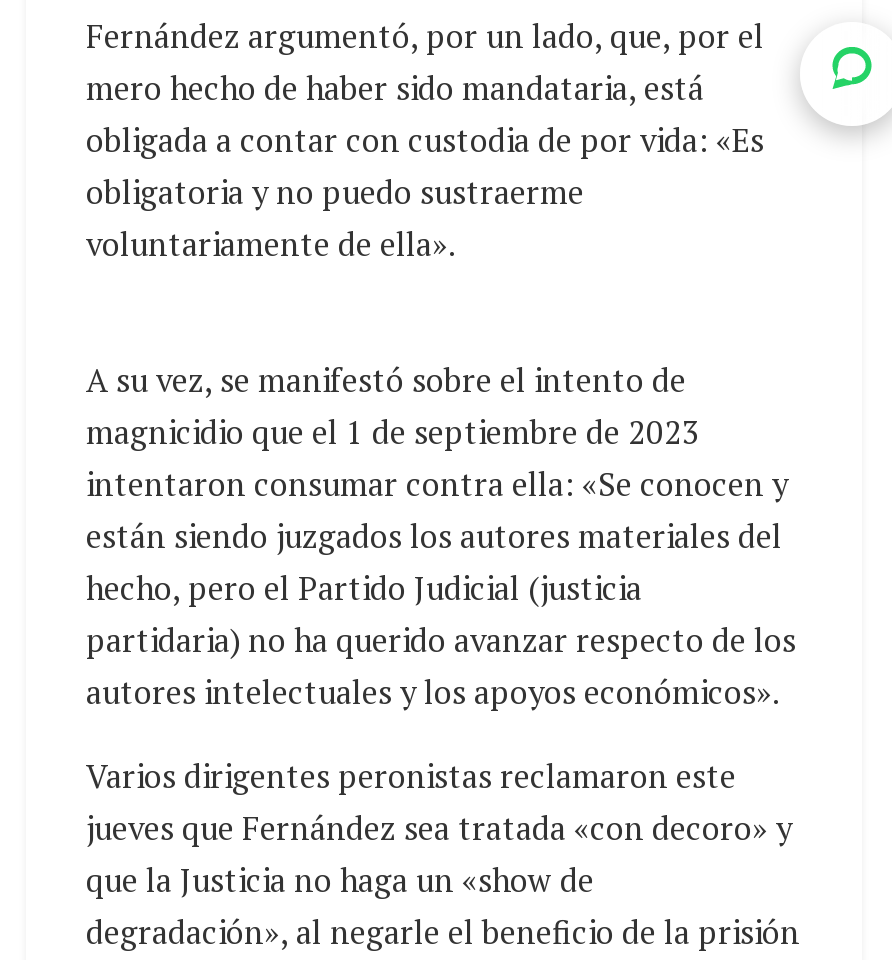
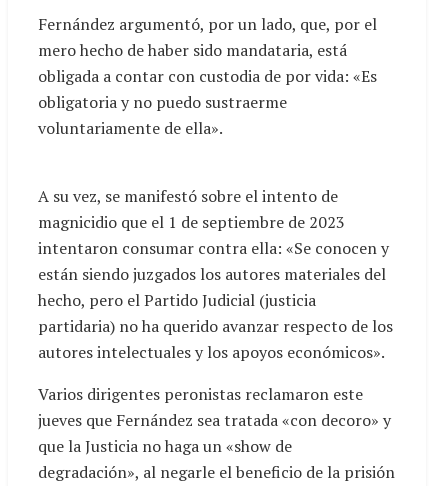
- [image]
